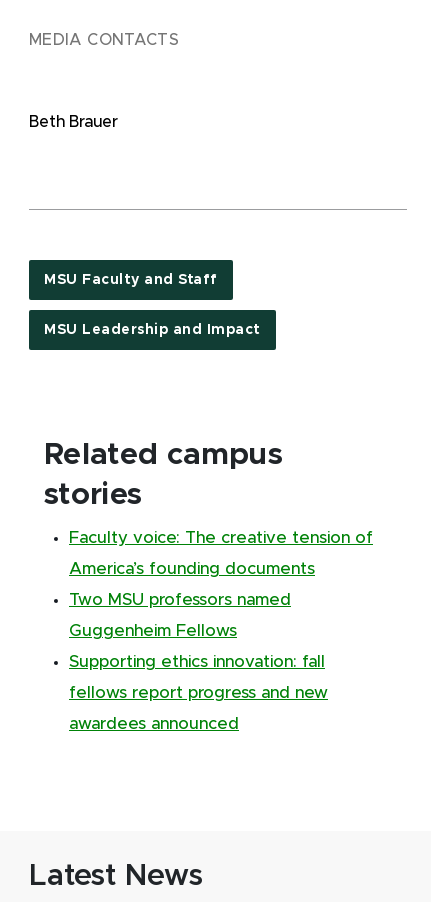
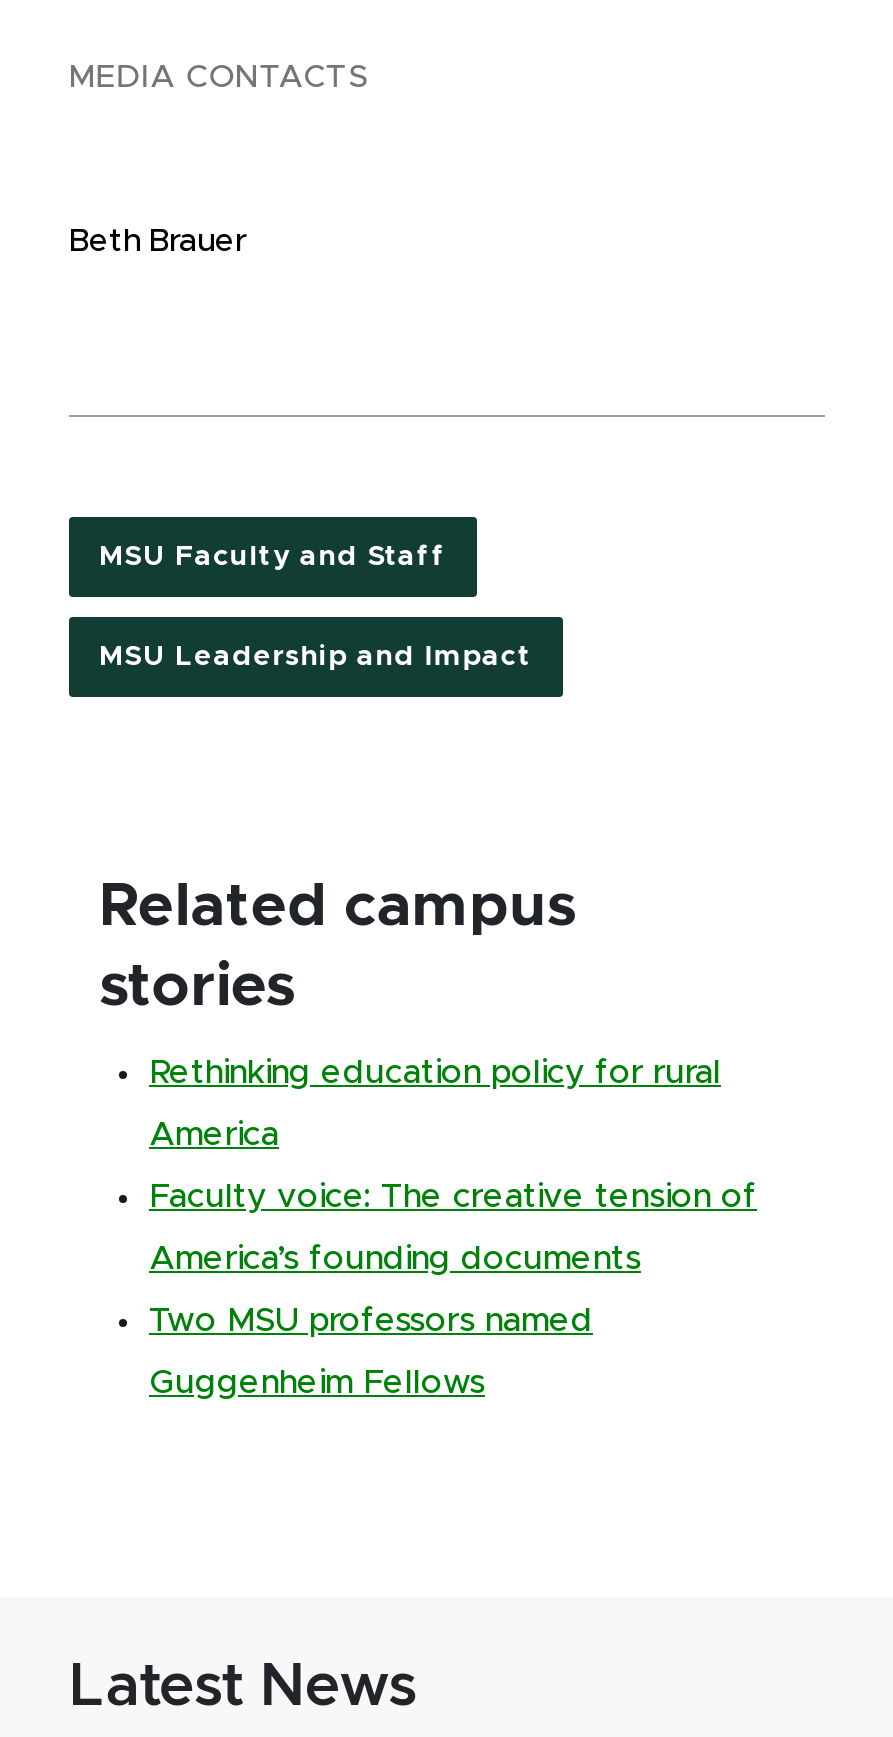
+ Rethinking education policy for rural
+ America

moved down: Faculty voice: The creative tension of | America’s founding documents | Two MSU professors named | Guggenheim Fellows

- Supporting ethics innovation: fall
- fellows report progress and new
- awardees announced
